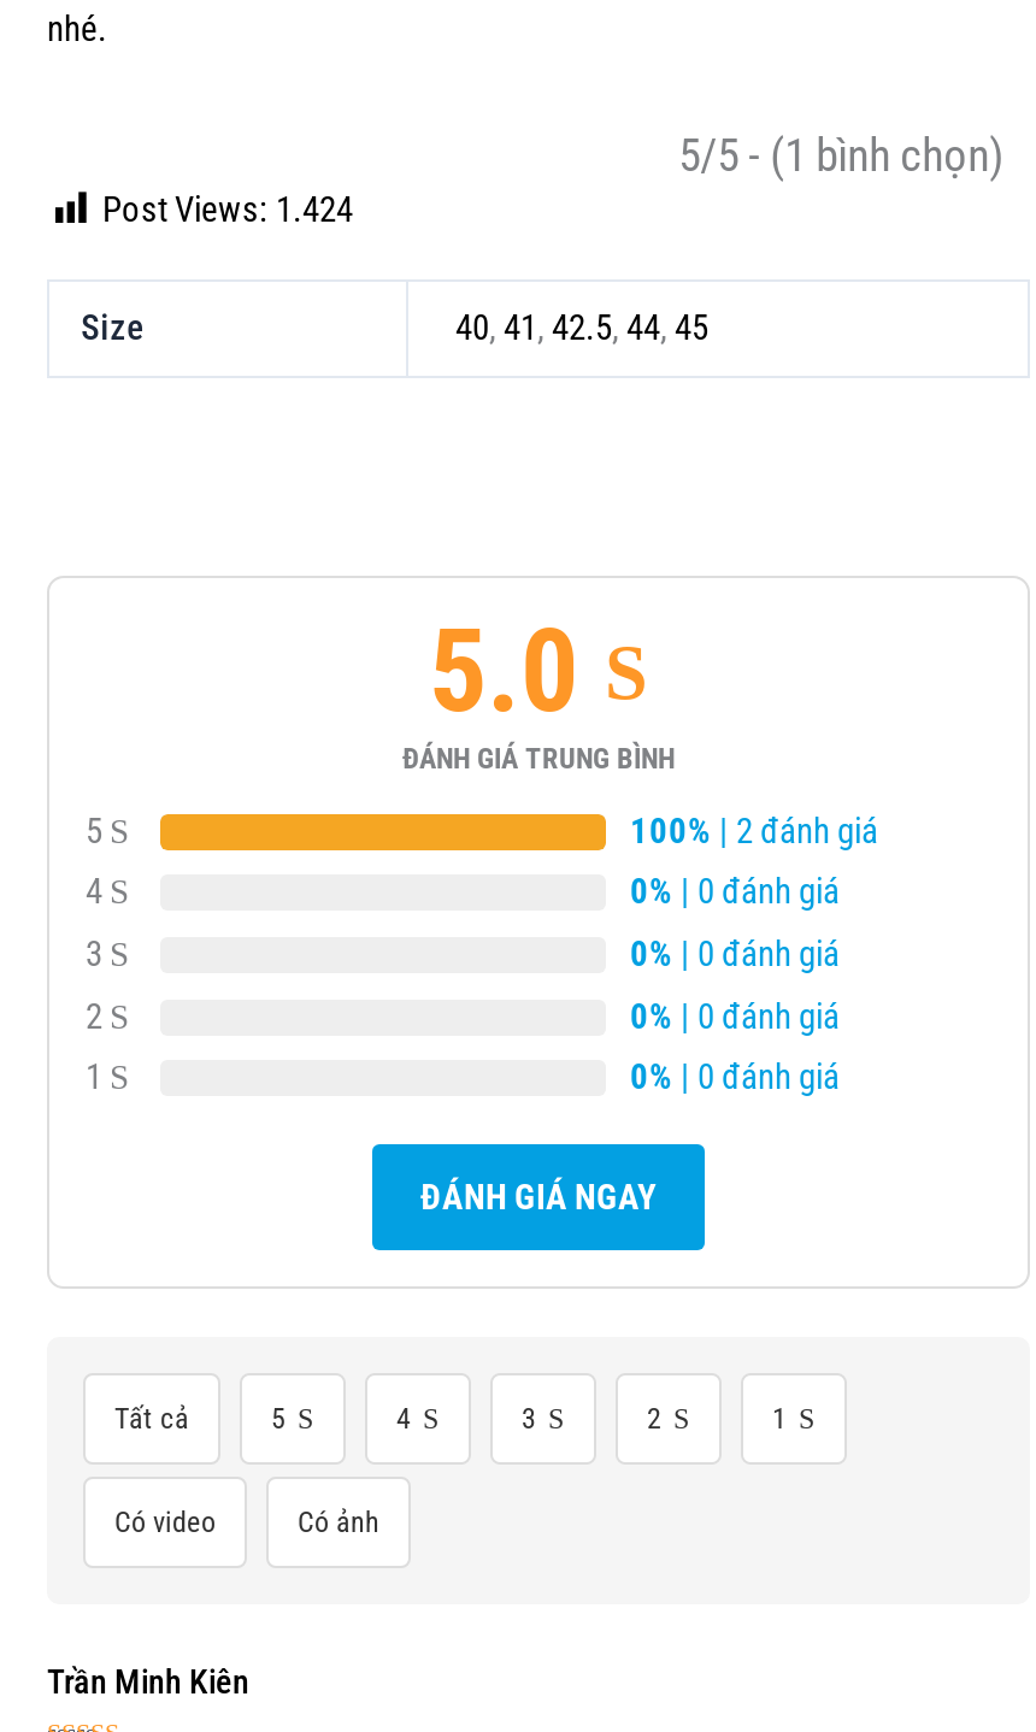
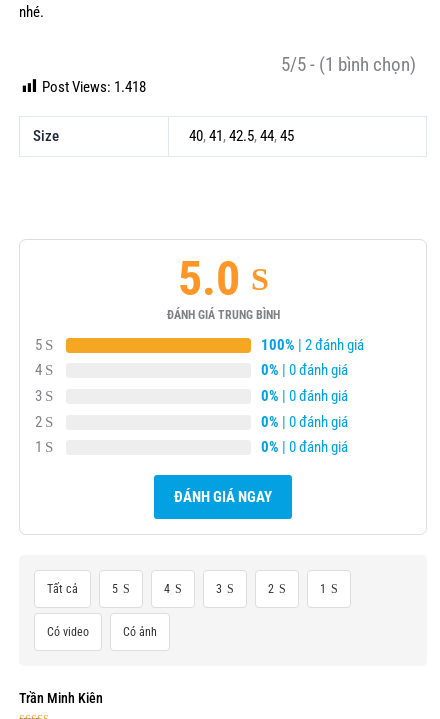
- Post Views: 1.424
+ Post Views: 1.418
